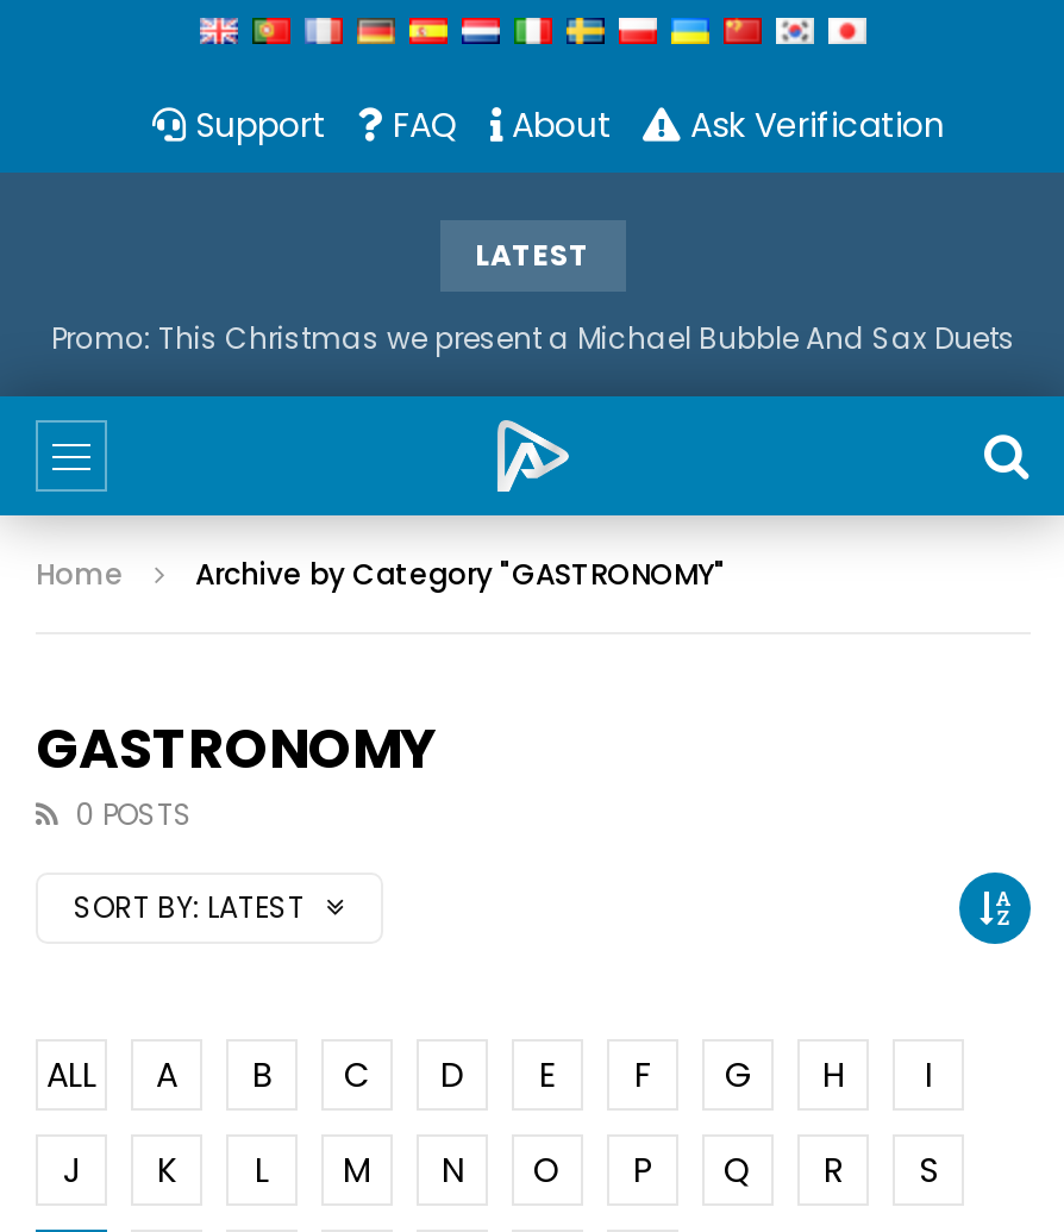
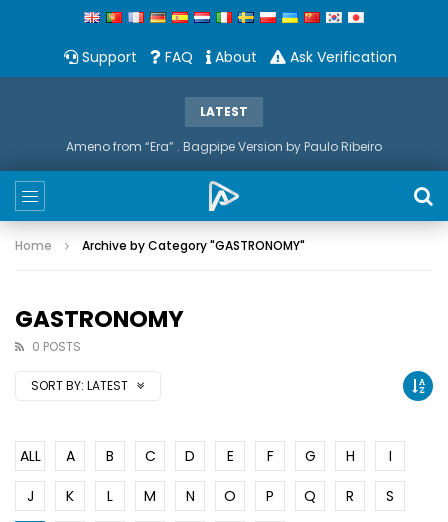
- Promo: This Christmas we present a Michael Bubble And Sax Duets
+ Ameno from “Era” . Bagpipe Version by Paulo Ribeiro
